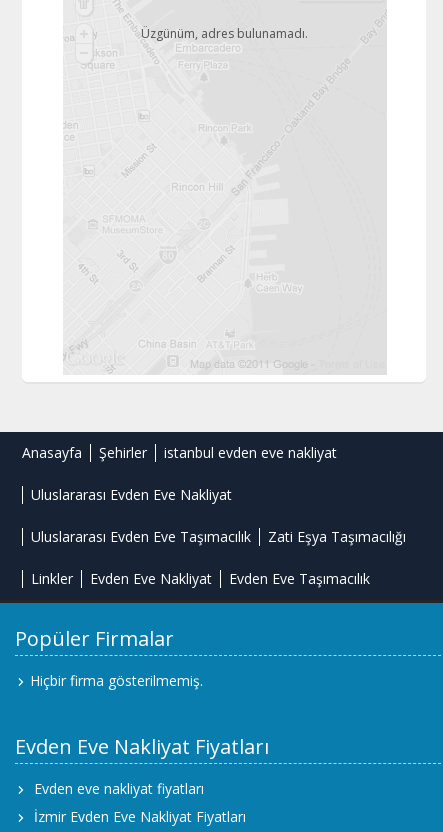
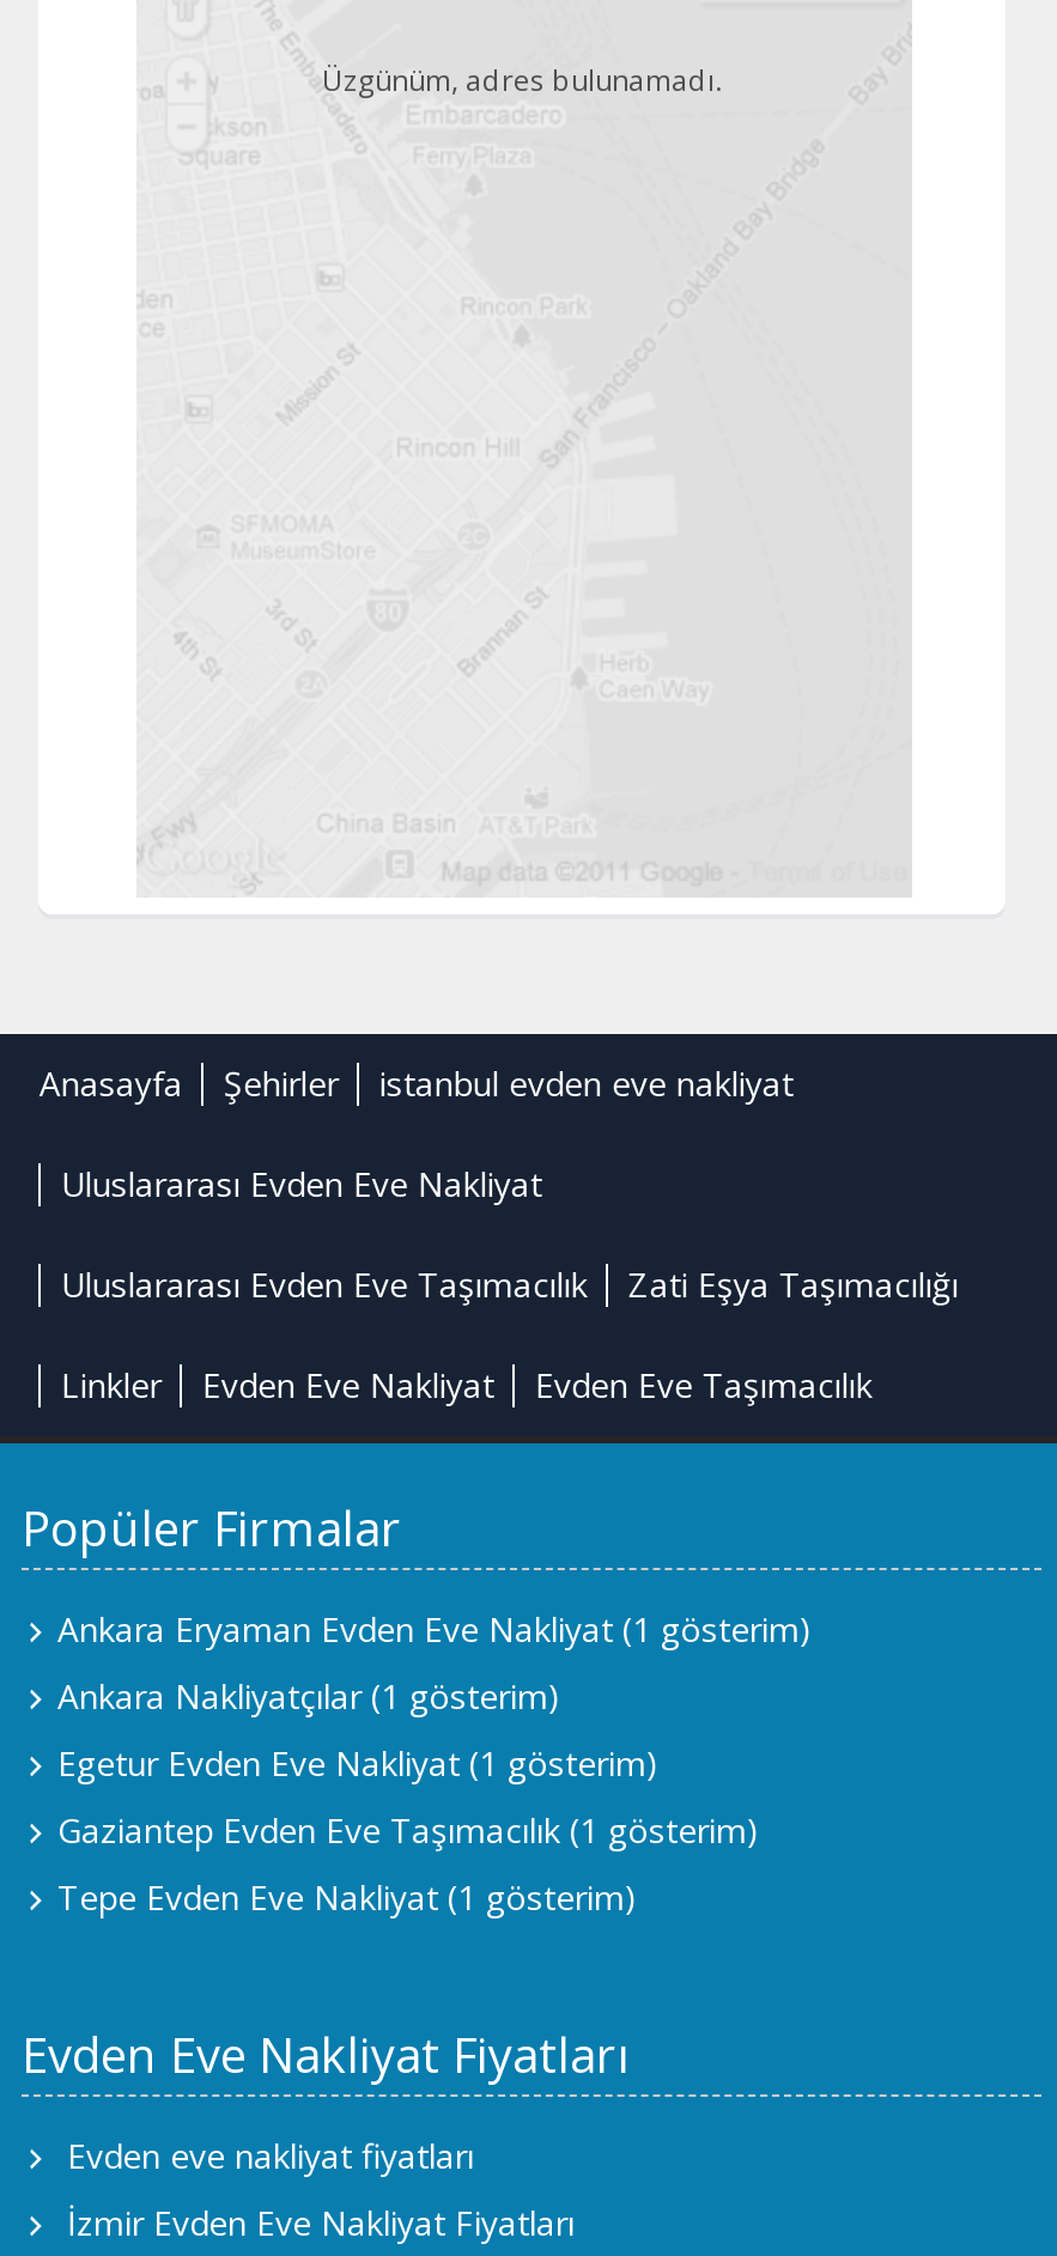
- Hiçbir firma gösterilmemiş.
+ Ankara Eryaman Evden Eve Nakliyat (1 gösterim)
+ Ankara Nakliyatçılar (1 gösterim)
+ Egetur Evden Eve Nakliyat (1 gösterim)
+ Gaziantep Evden Eve Taşımacılık (1 gösterim)
+ Tepe Evden Eve Nakliyat (1 gösterim)
